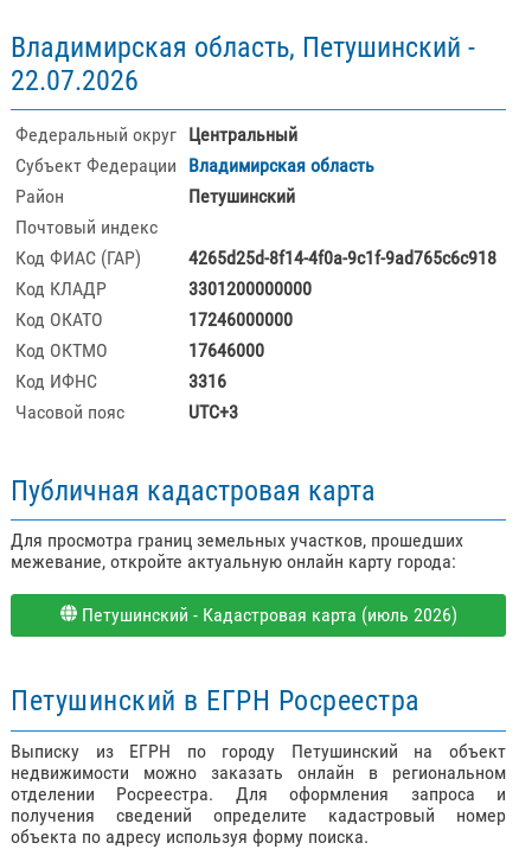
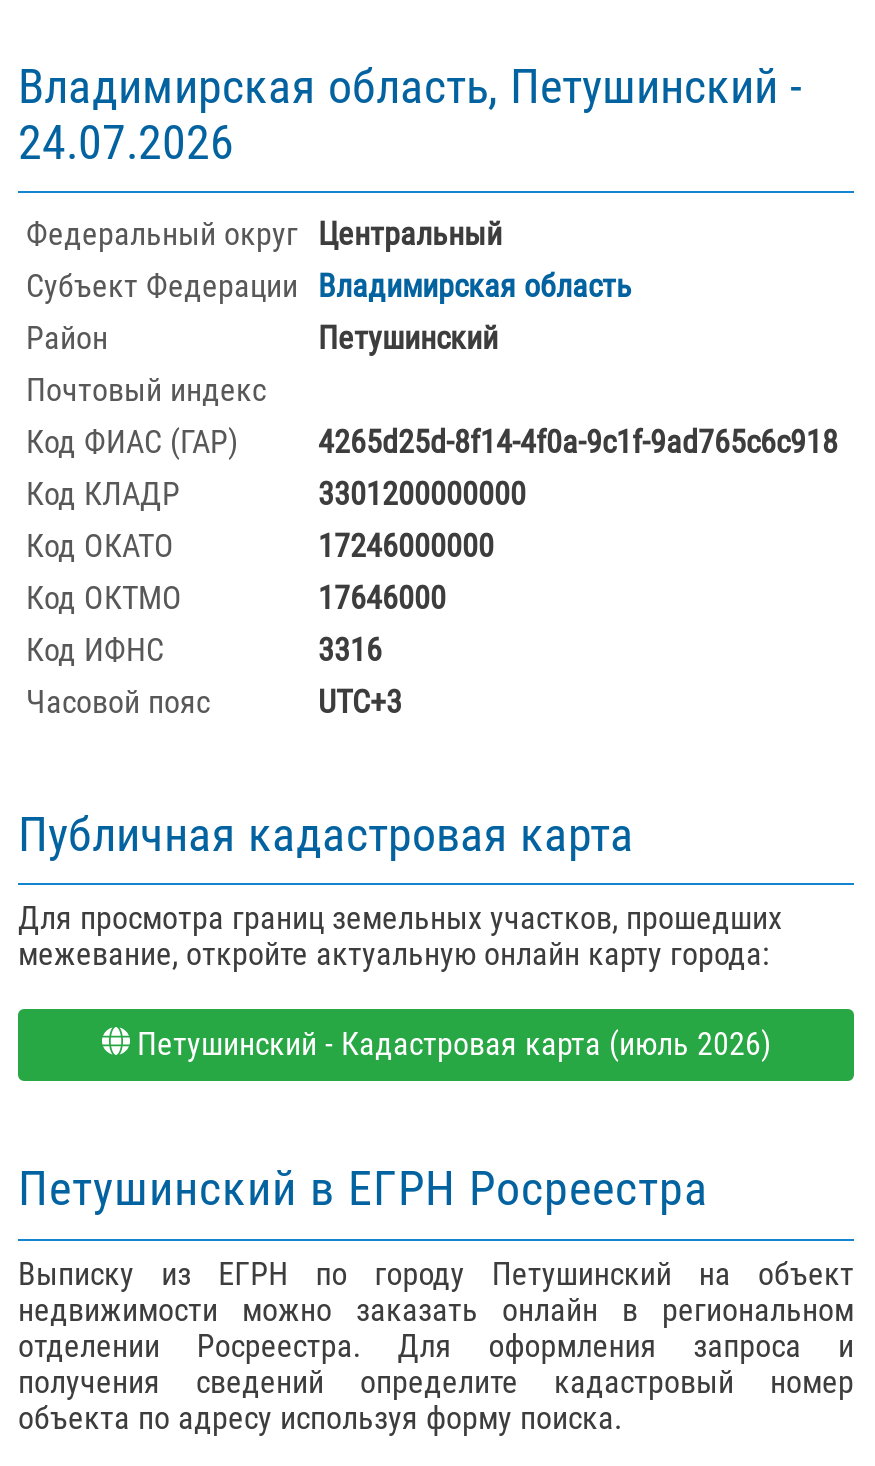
- 22.07.2026
+ 24.07.2026
